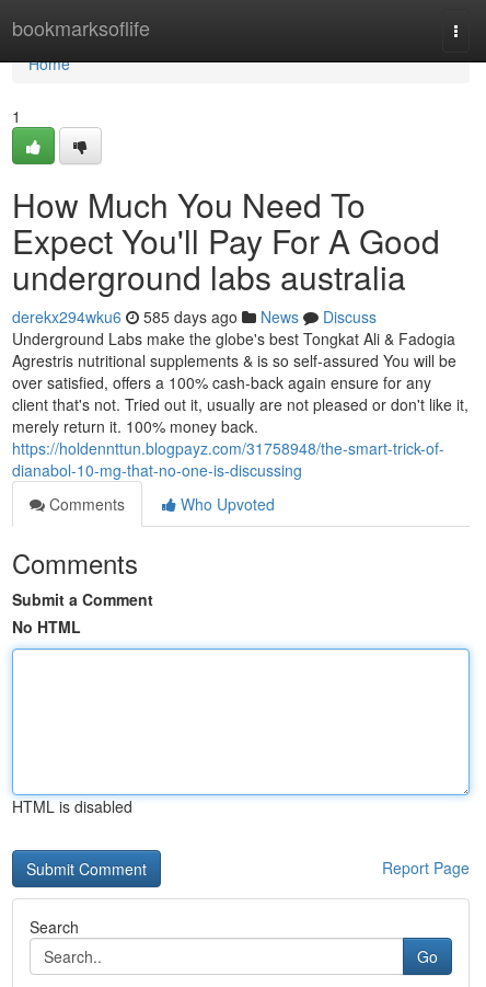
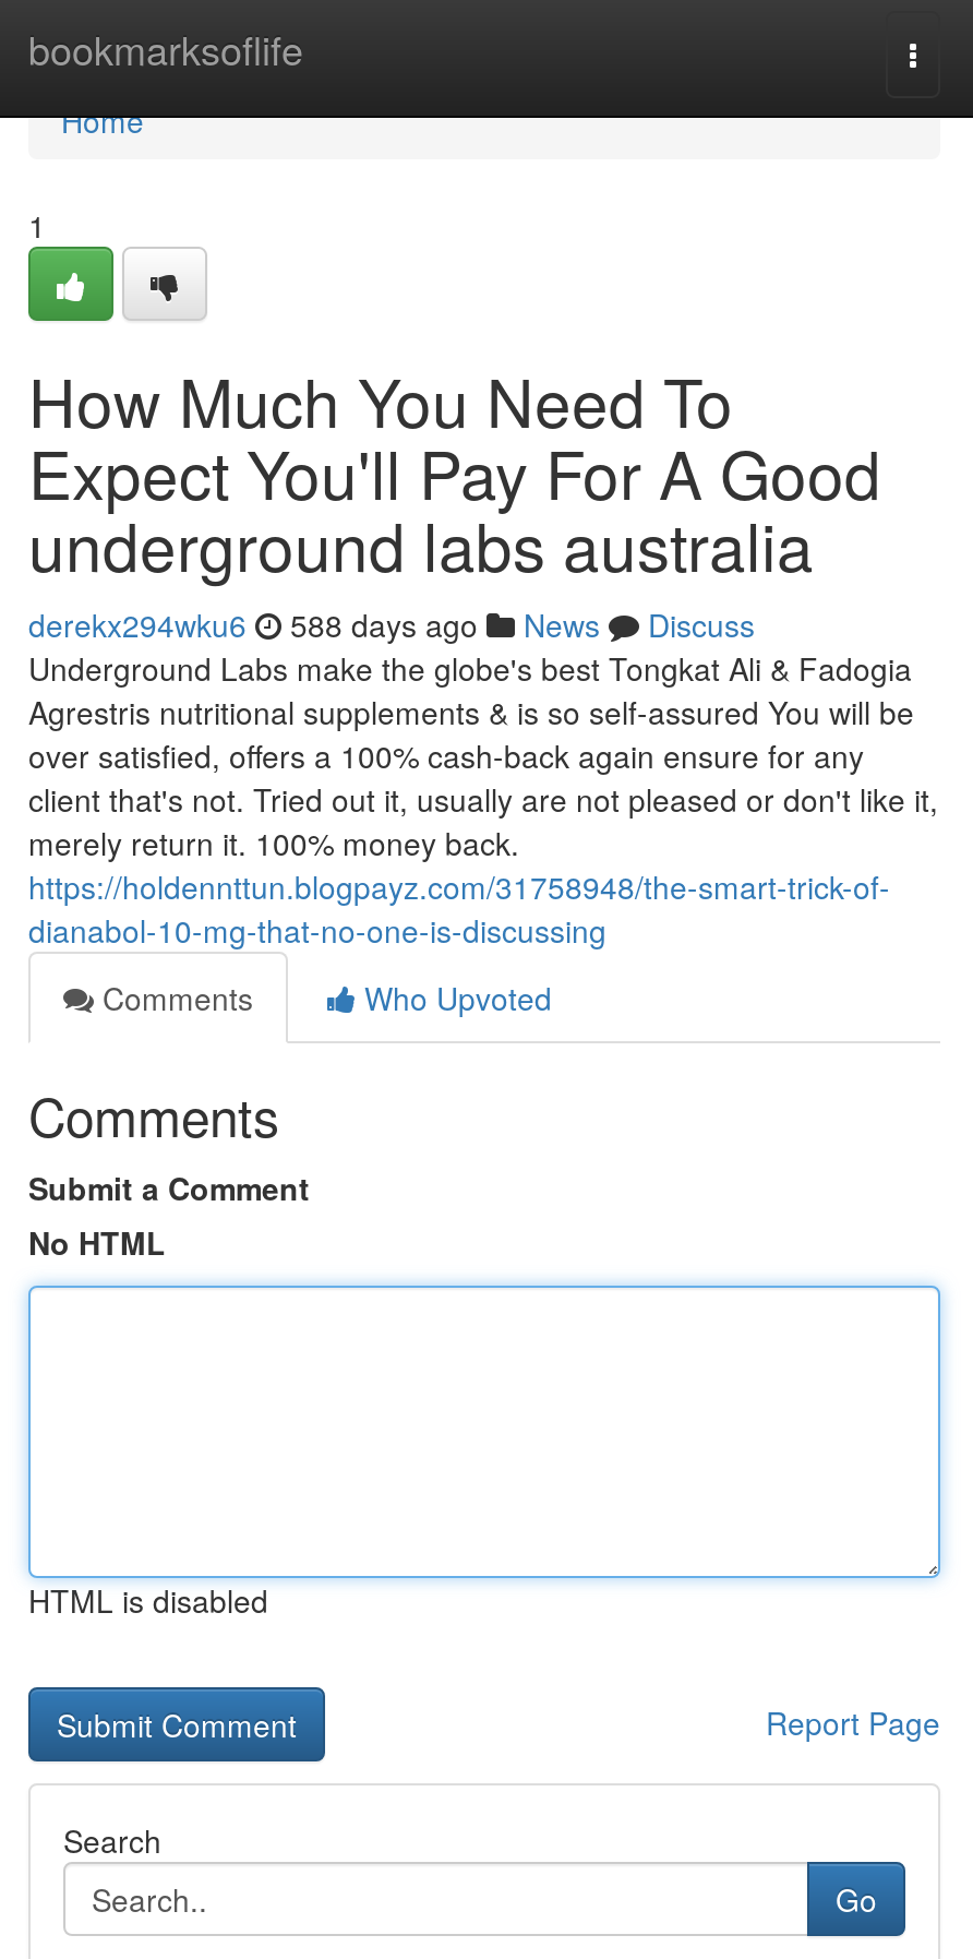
- derekx294wku6 585 days ago News Discuss
+ derekx294wku6 588 days ago News Discuss
